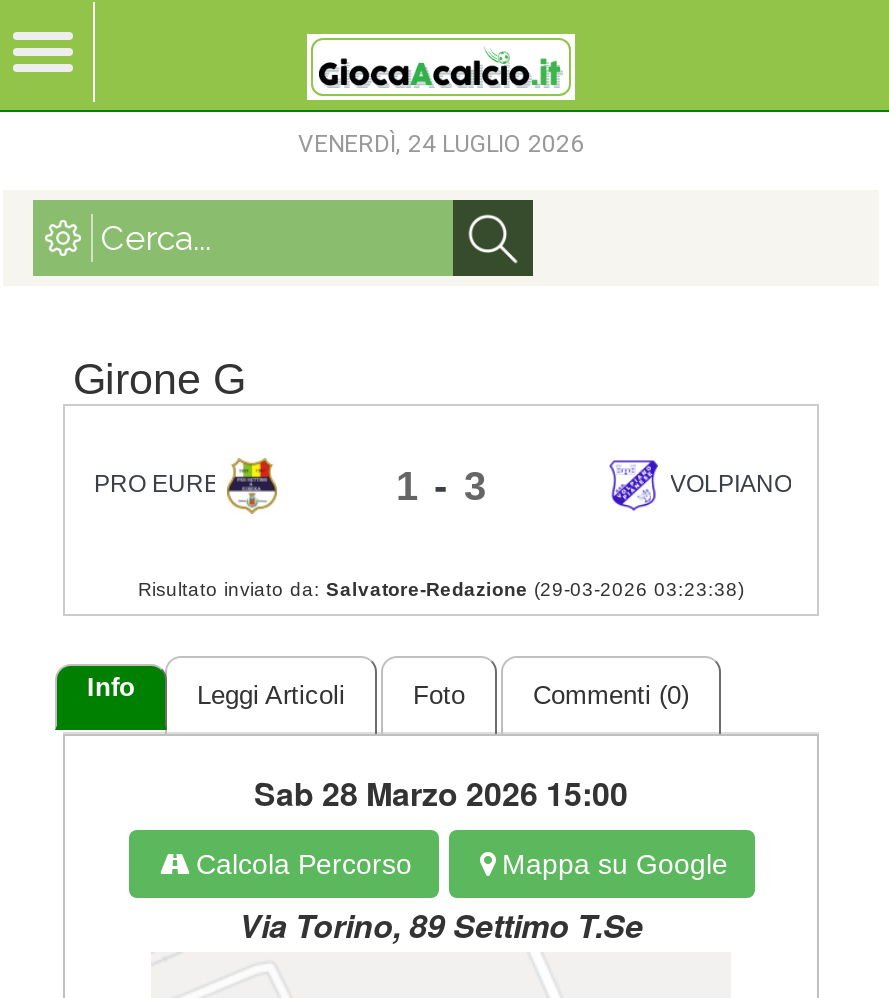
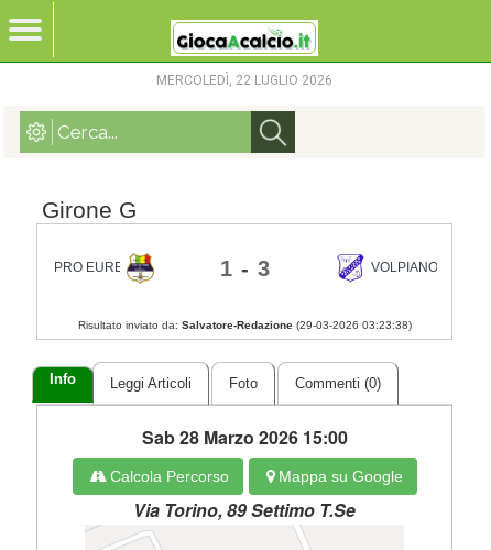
- VENERDÌ, 24 LUGLIO 2026
+ MERCOLEDÌ, 22 LUGLIO 2026
